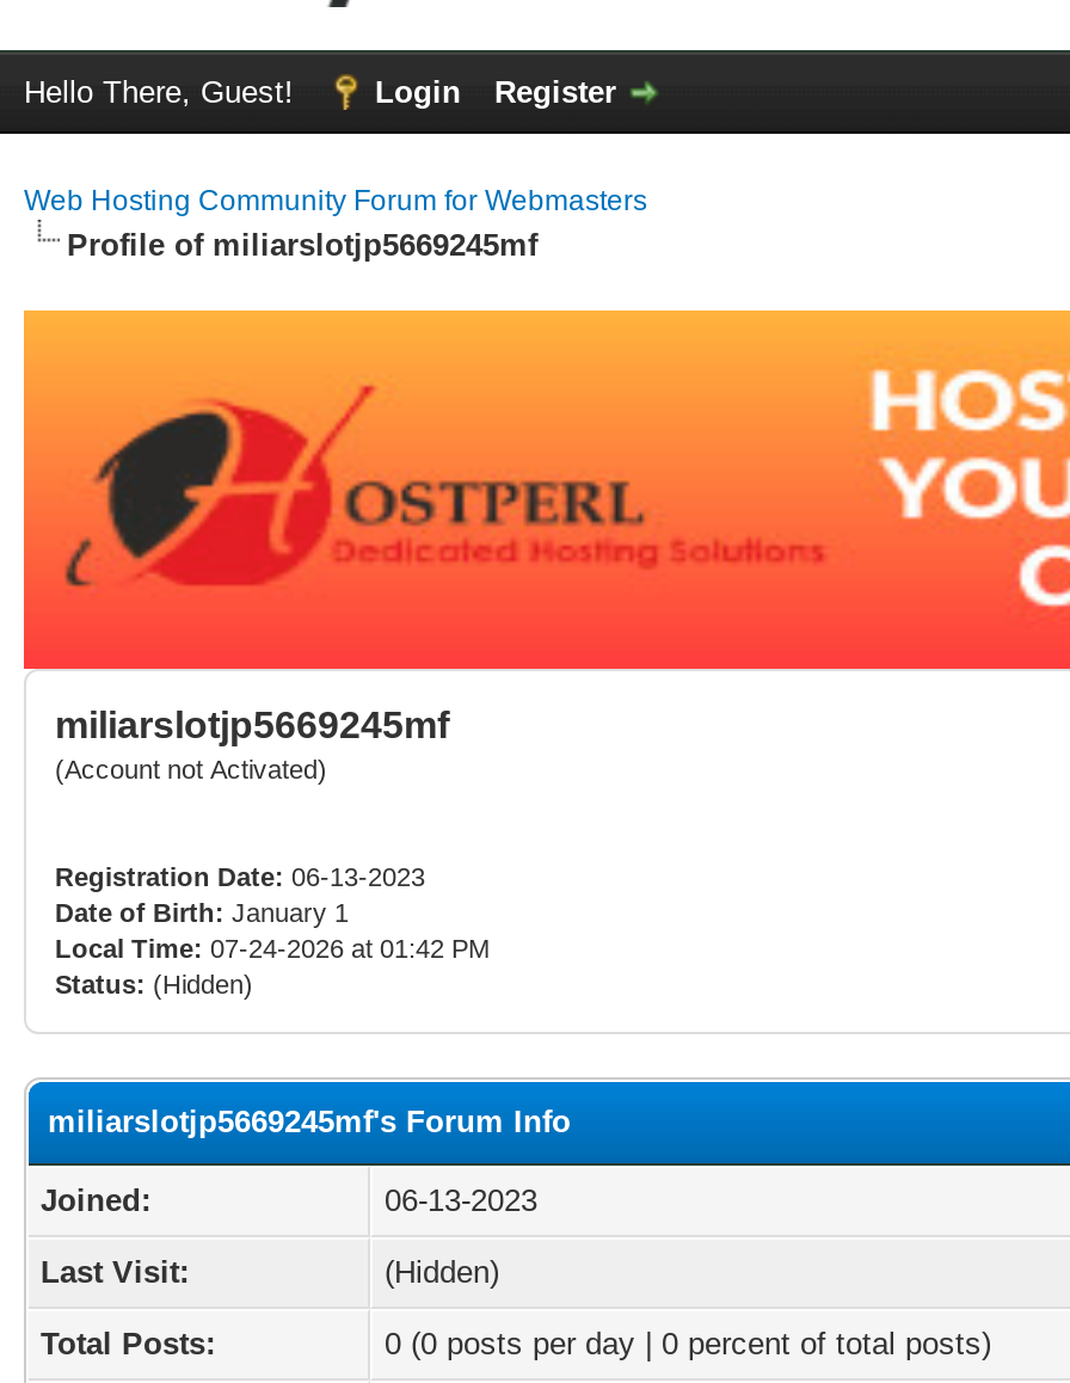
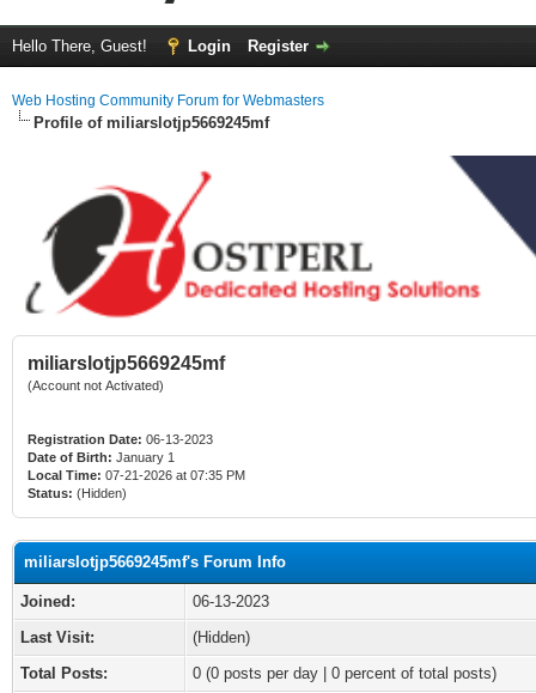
- [image]
+ [image]

- Local Time: 07-24-2026 at 01:42 PM
+ Local Time: 07-21-2026 at 07:35 PM
